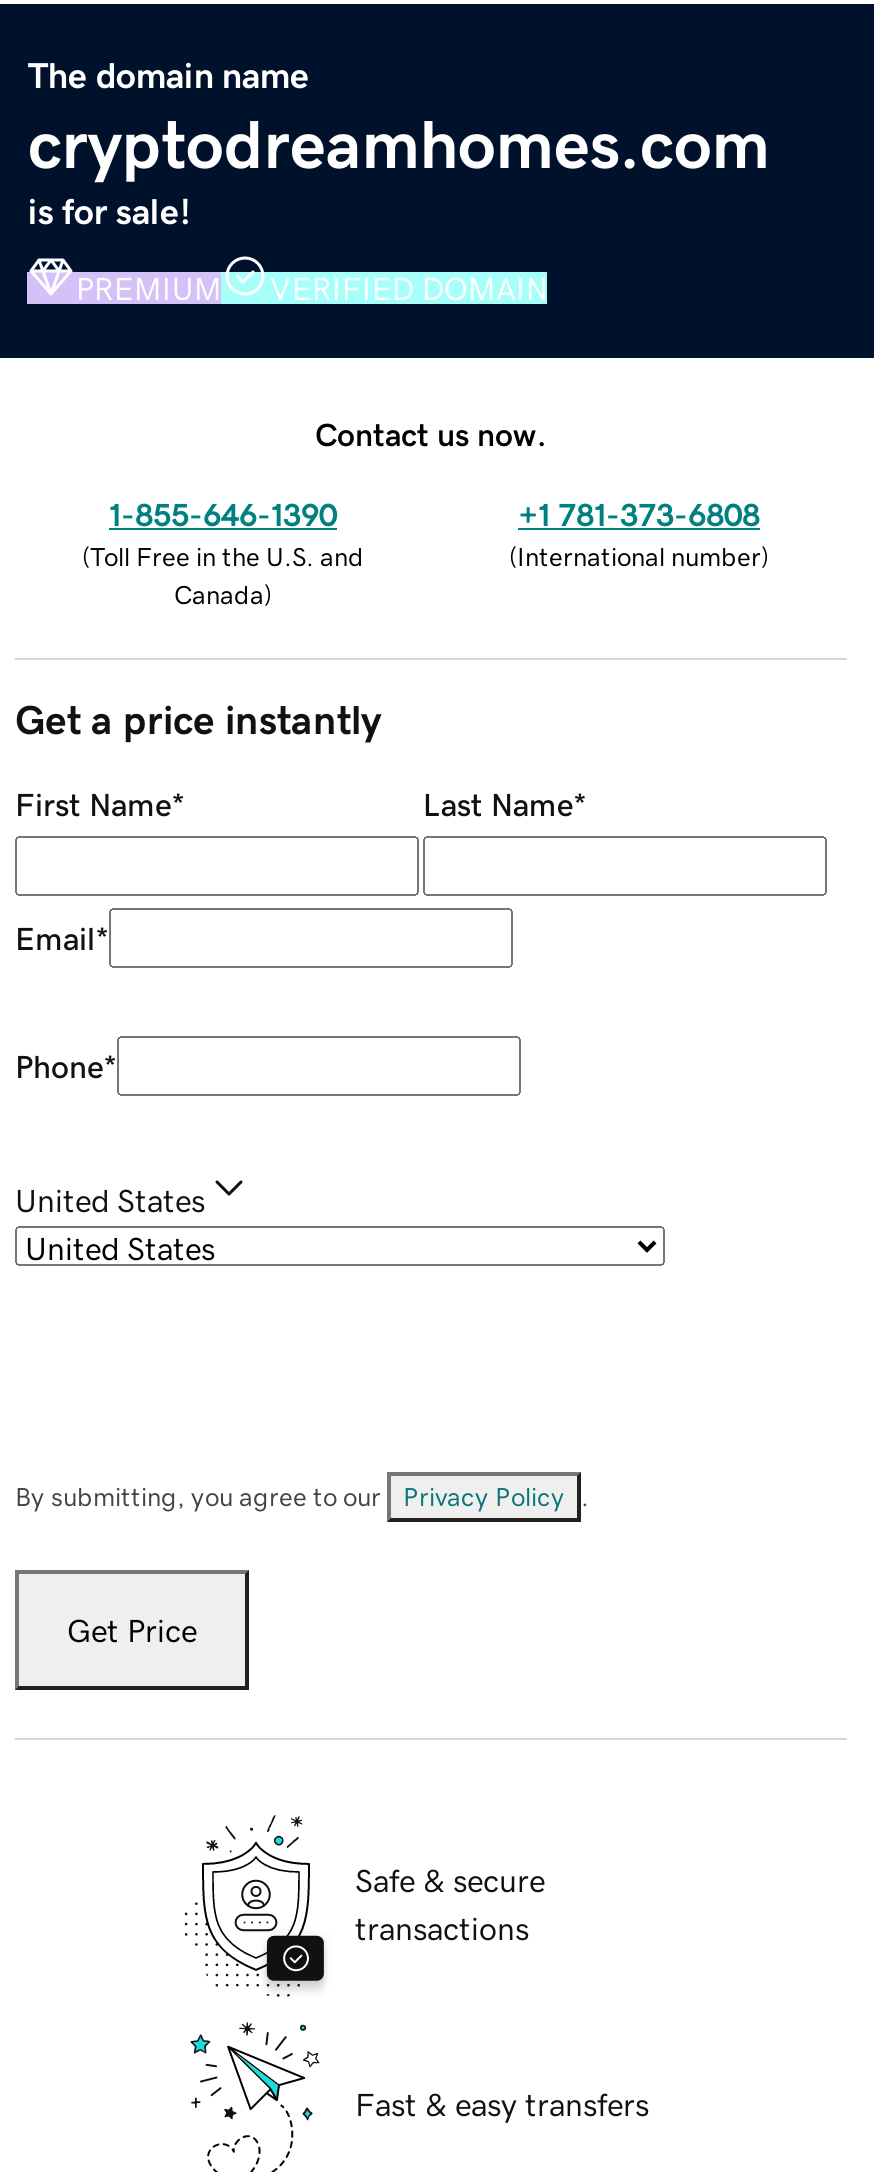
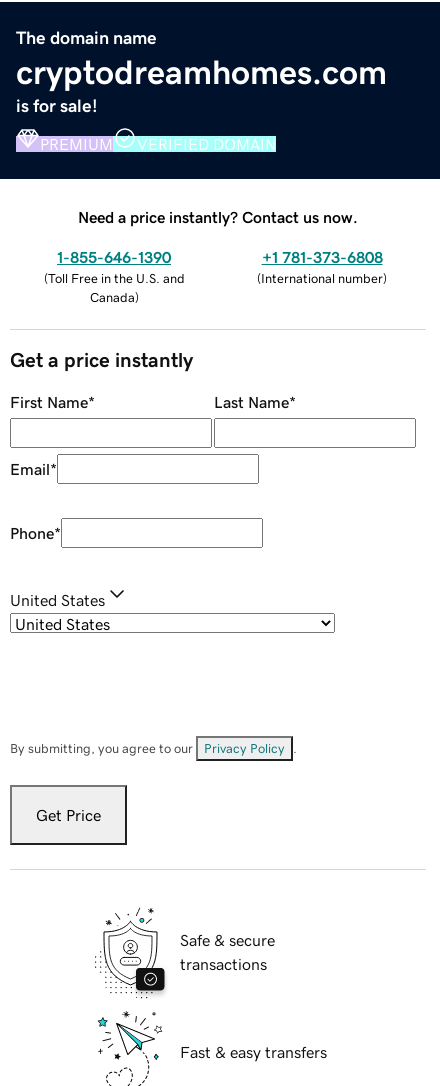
- Contact us now.
+ Need a price instantly? Contact us now.
